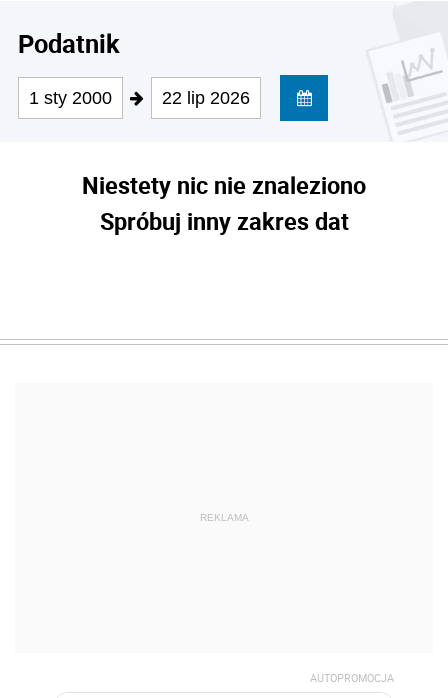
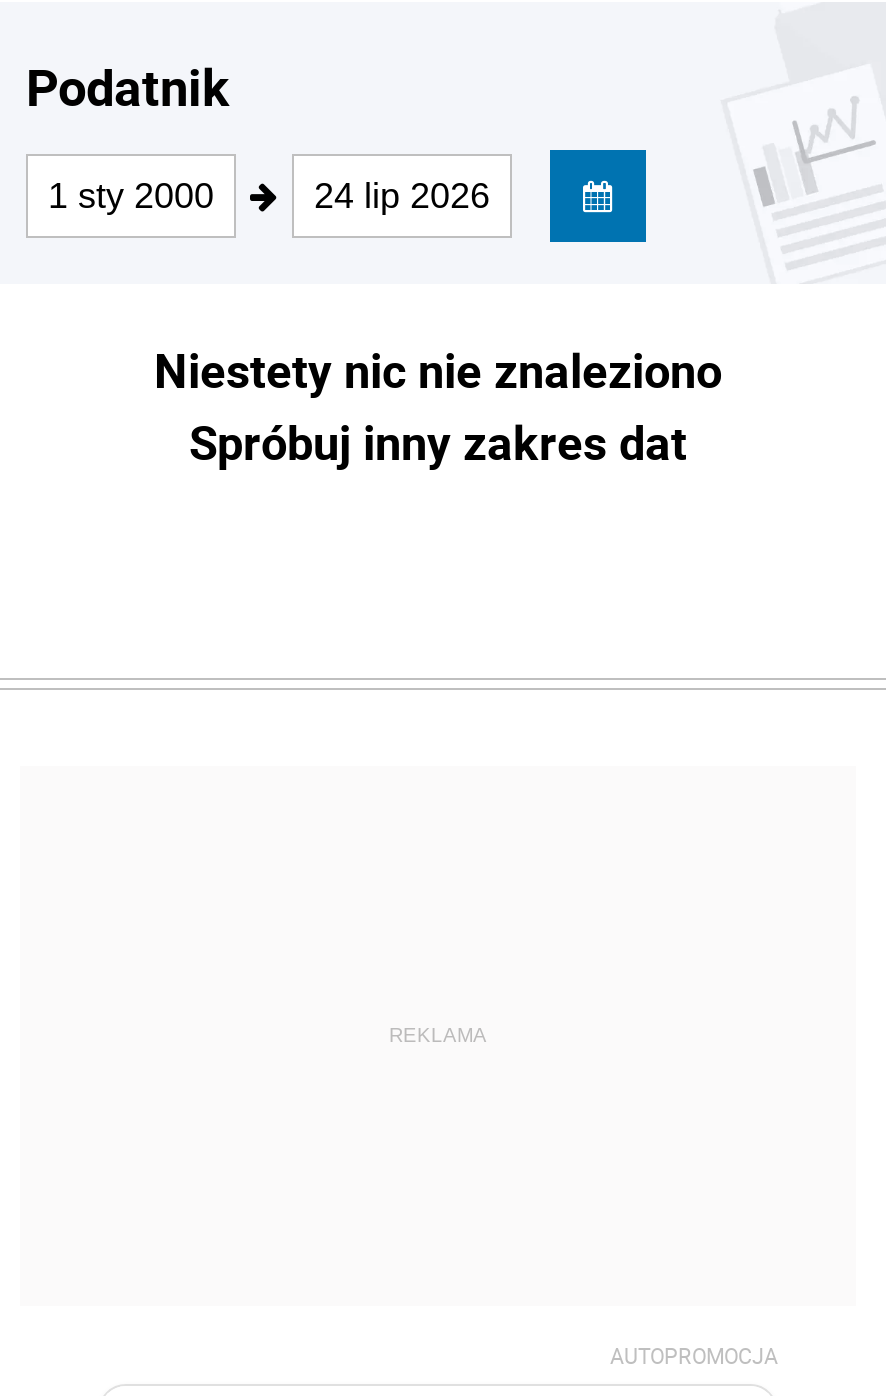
- 22 lip 2026
+ 24 lip 2026
